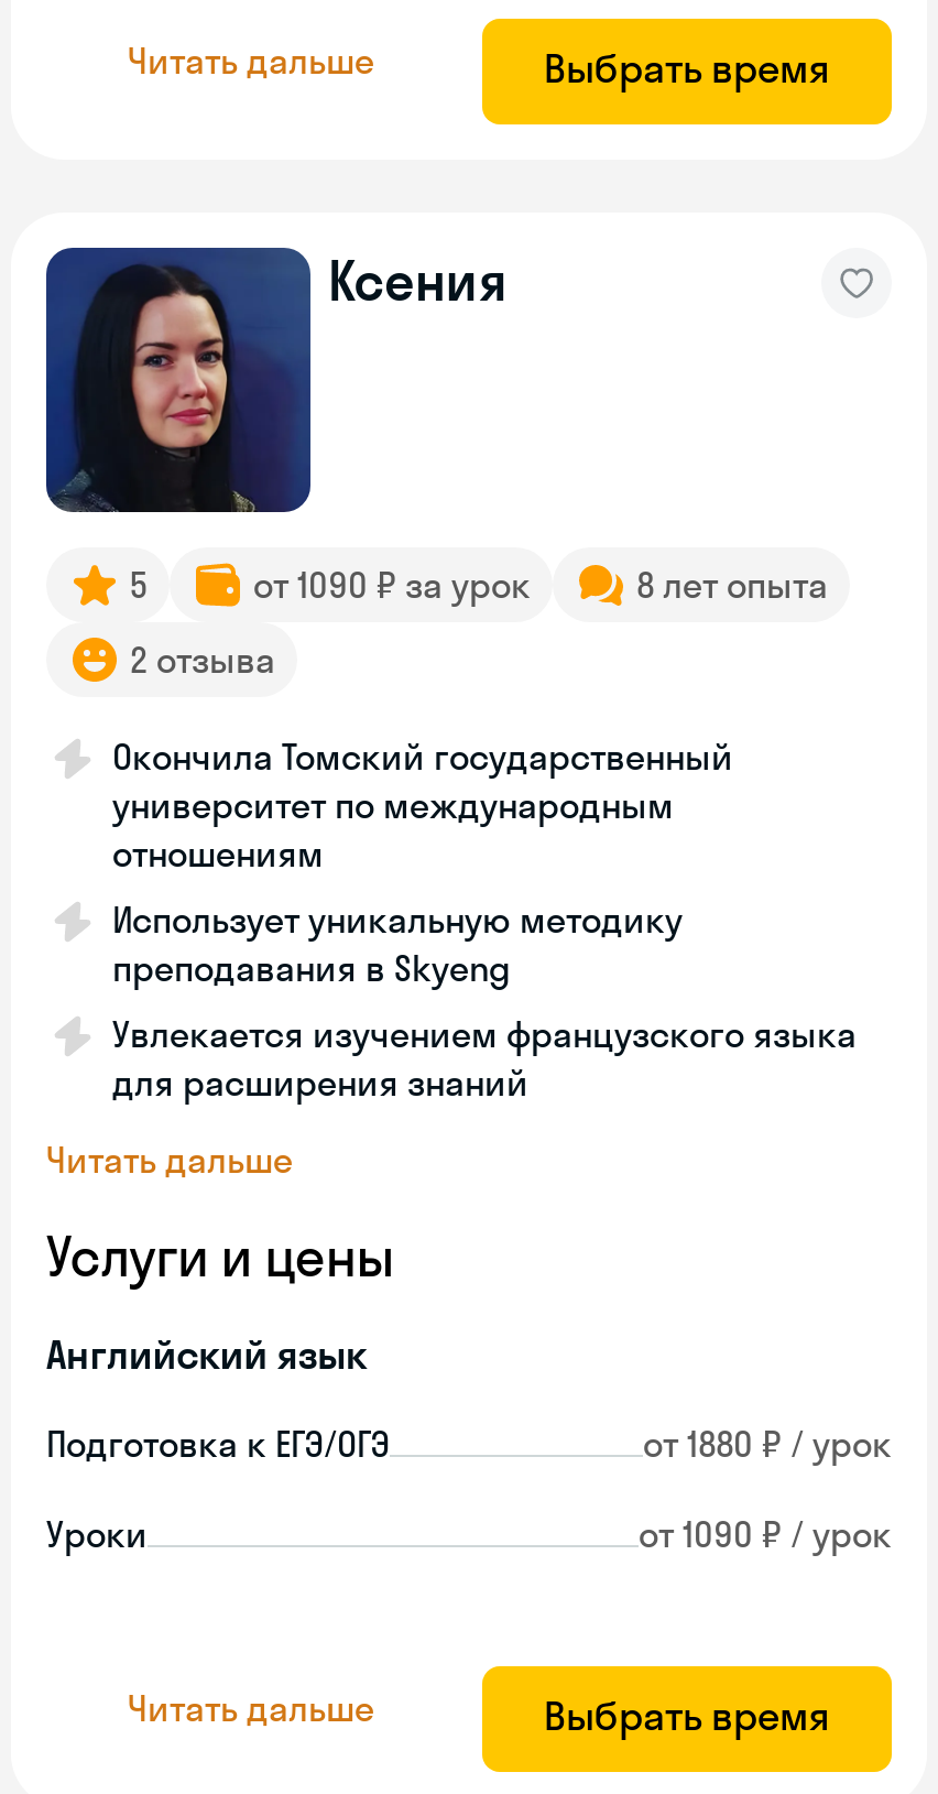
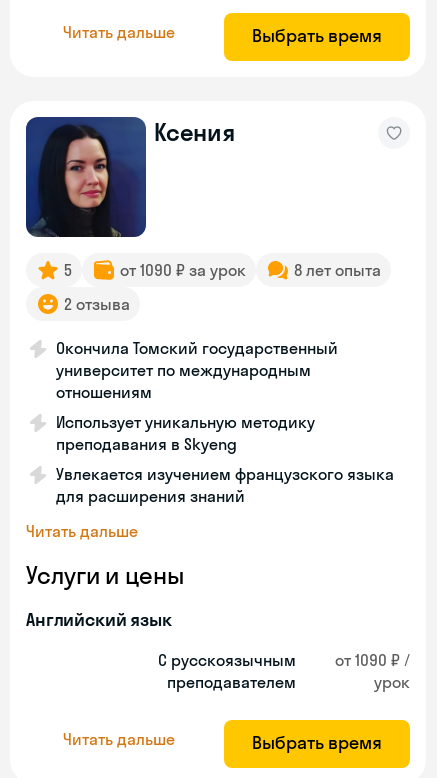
- Подготовка к ЕГЭ/ОГЭ
- от 1880 ₽ / урок
+ С русскоязычным
+ преподавателем

- Уроки
- от 1090 ₽ / урок
+ от 1090 ₽ /
+ урок
